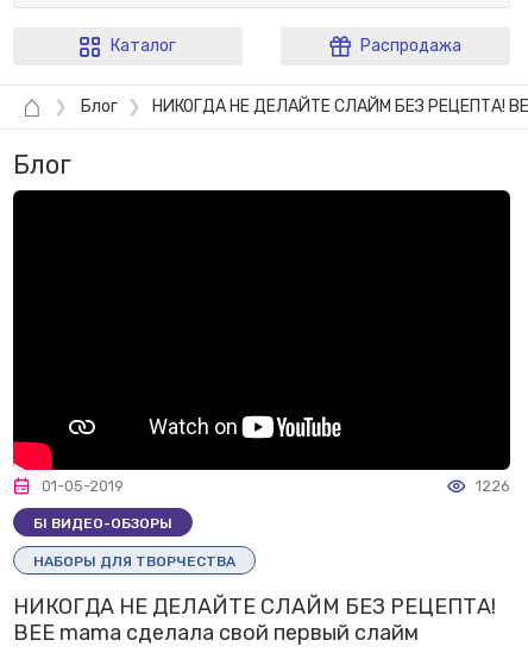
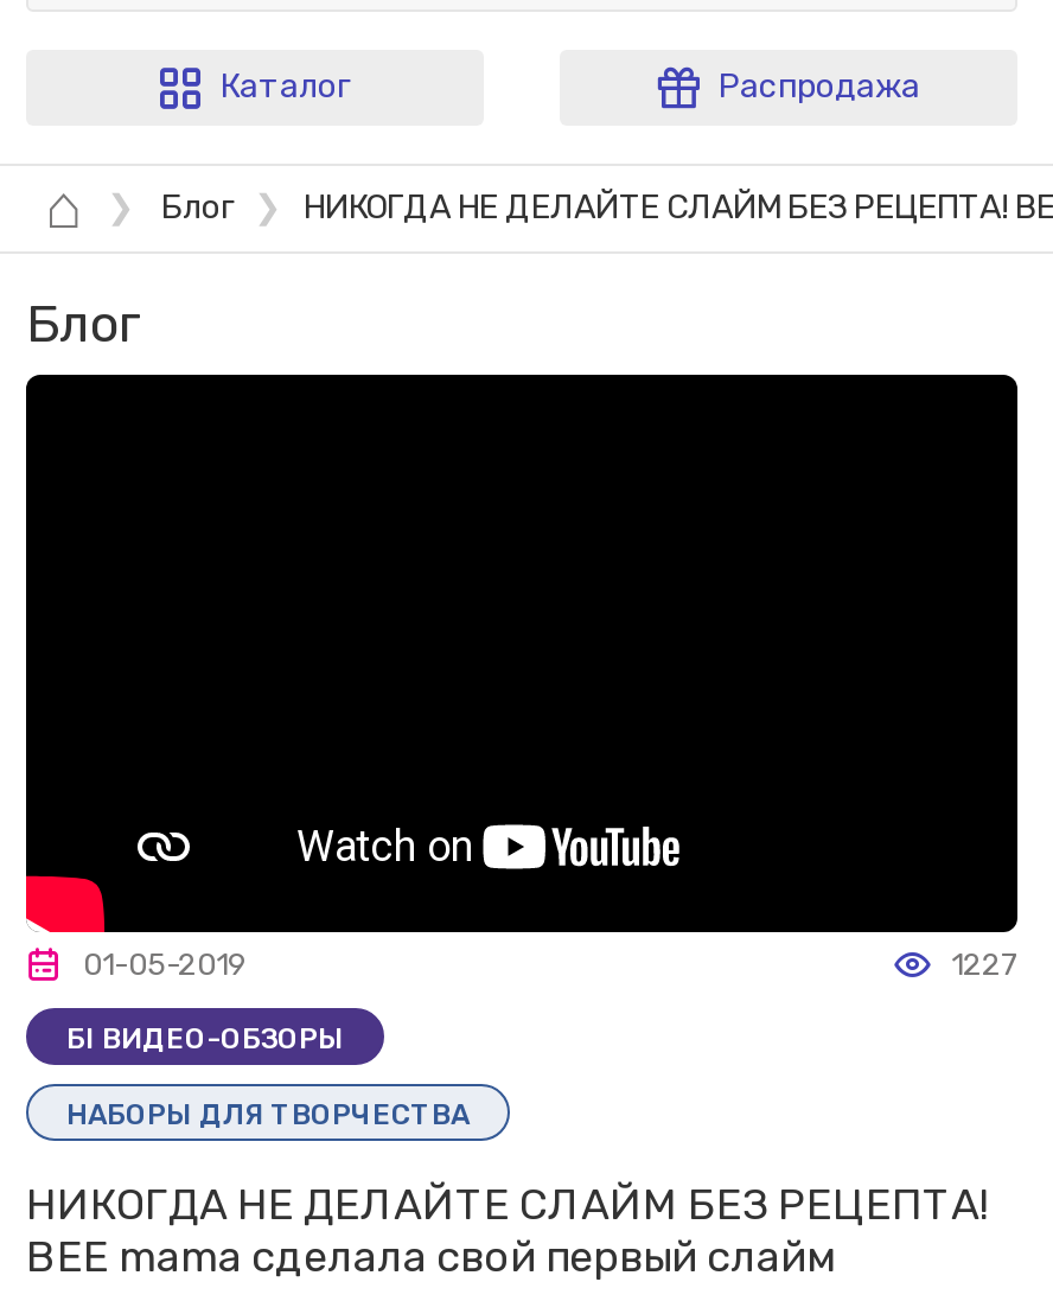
- 1226
+ 1227
